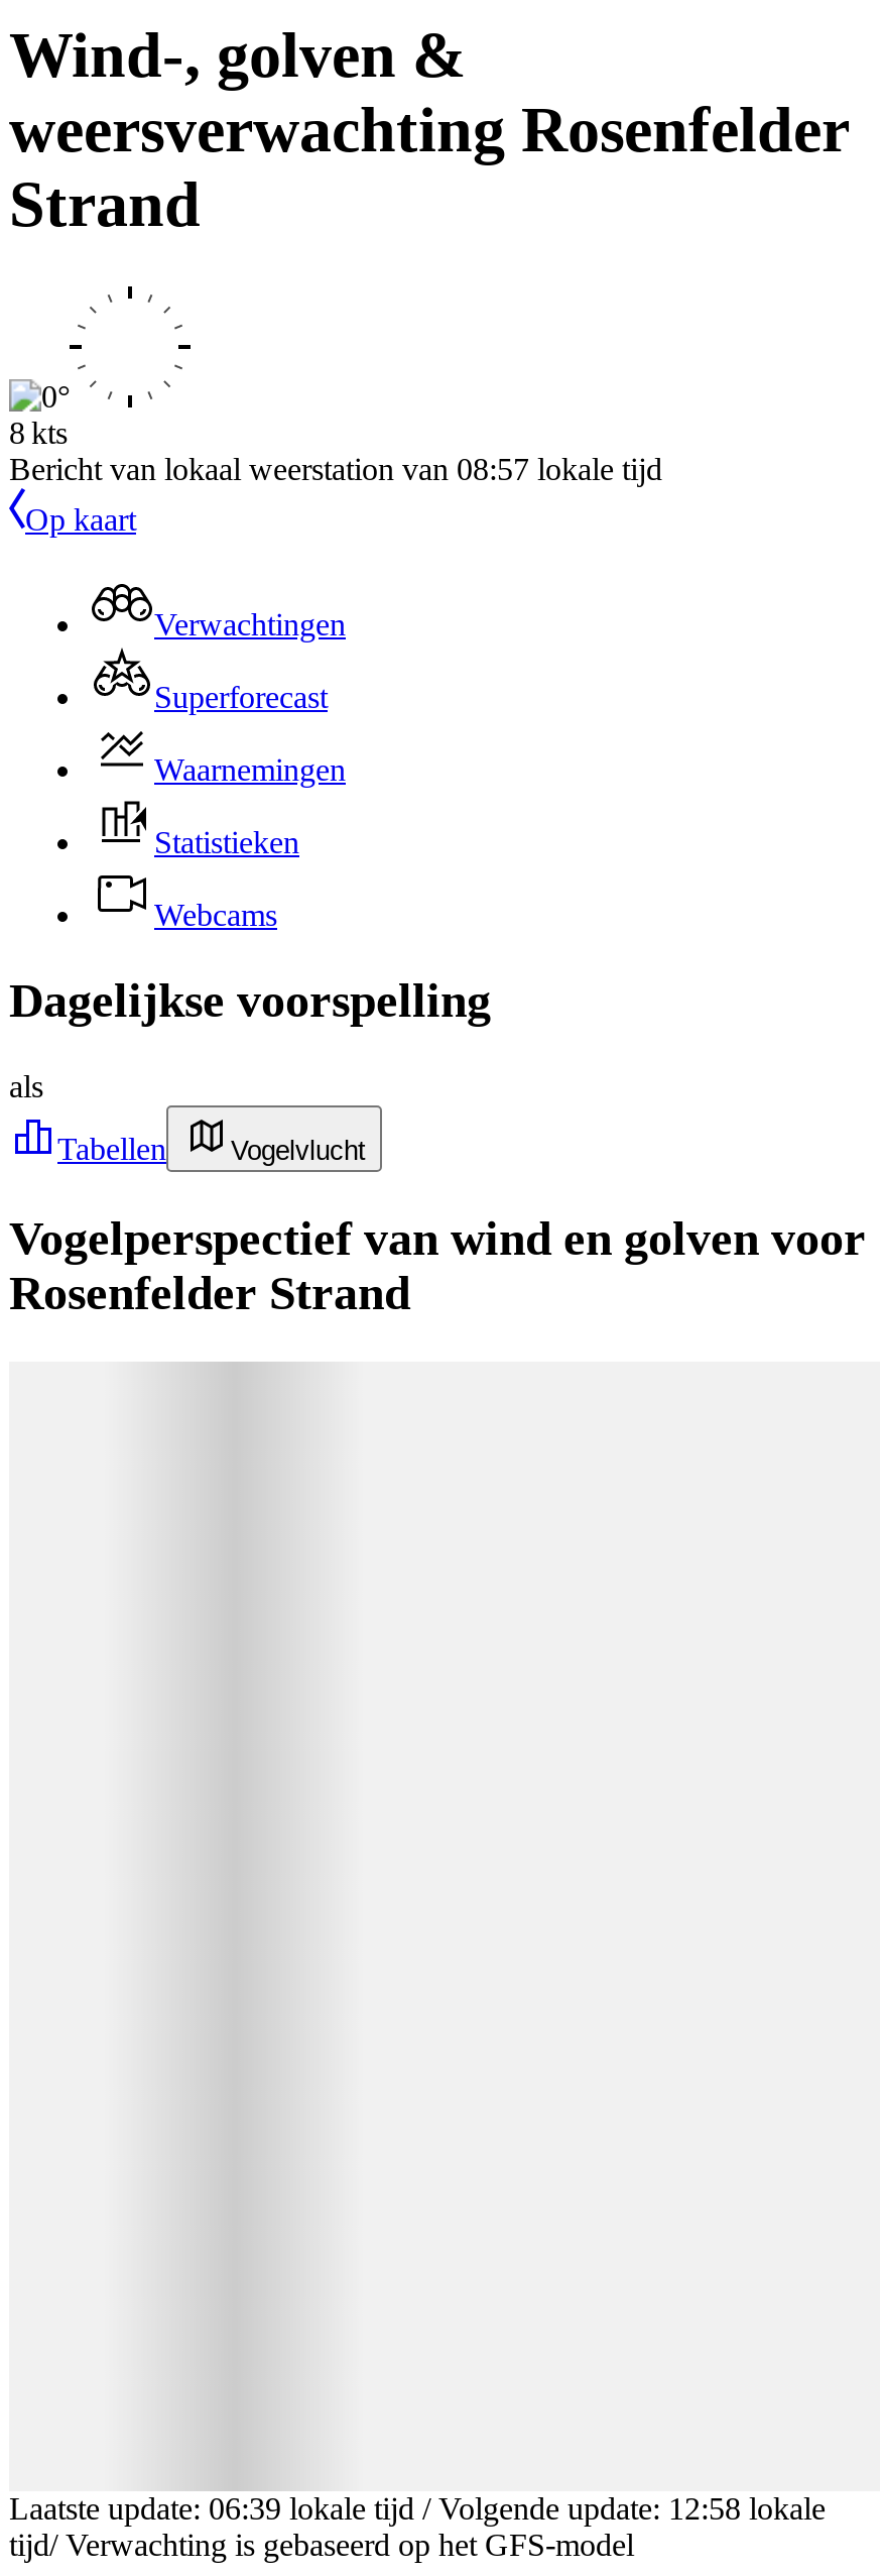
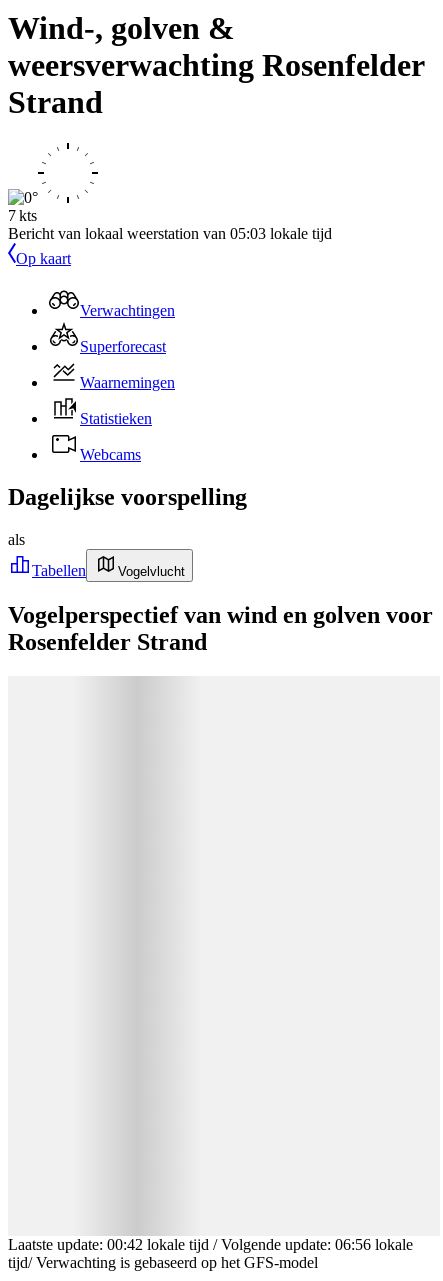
- 8 kts
+ 7 kts

- Bericht van lokaal weerstation van 08:57 lokale tijd
+ Bericht van lokaal weerstation van 05:03 lokale tijd

- Laatste update: 06:39 lokale tijd / Volgende update: 12:58 lokale
+ Laatste update: 00:42 lokale tijd / Volgende update: 06:56 lokale
